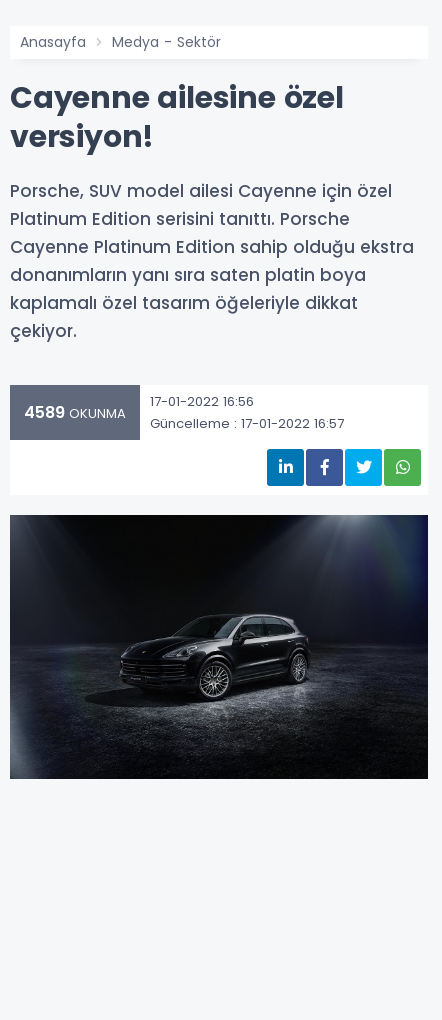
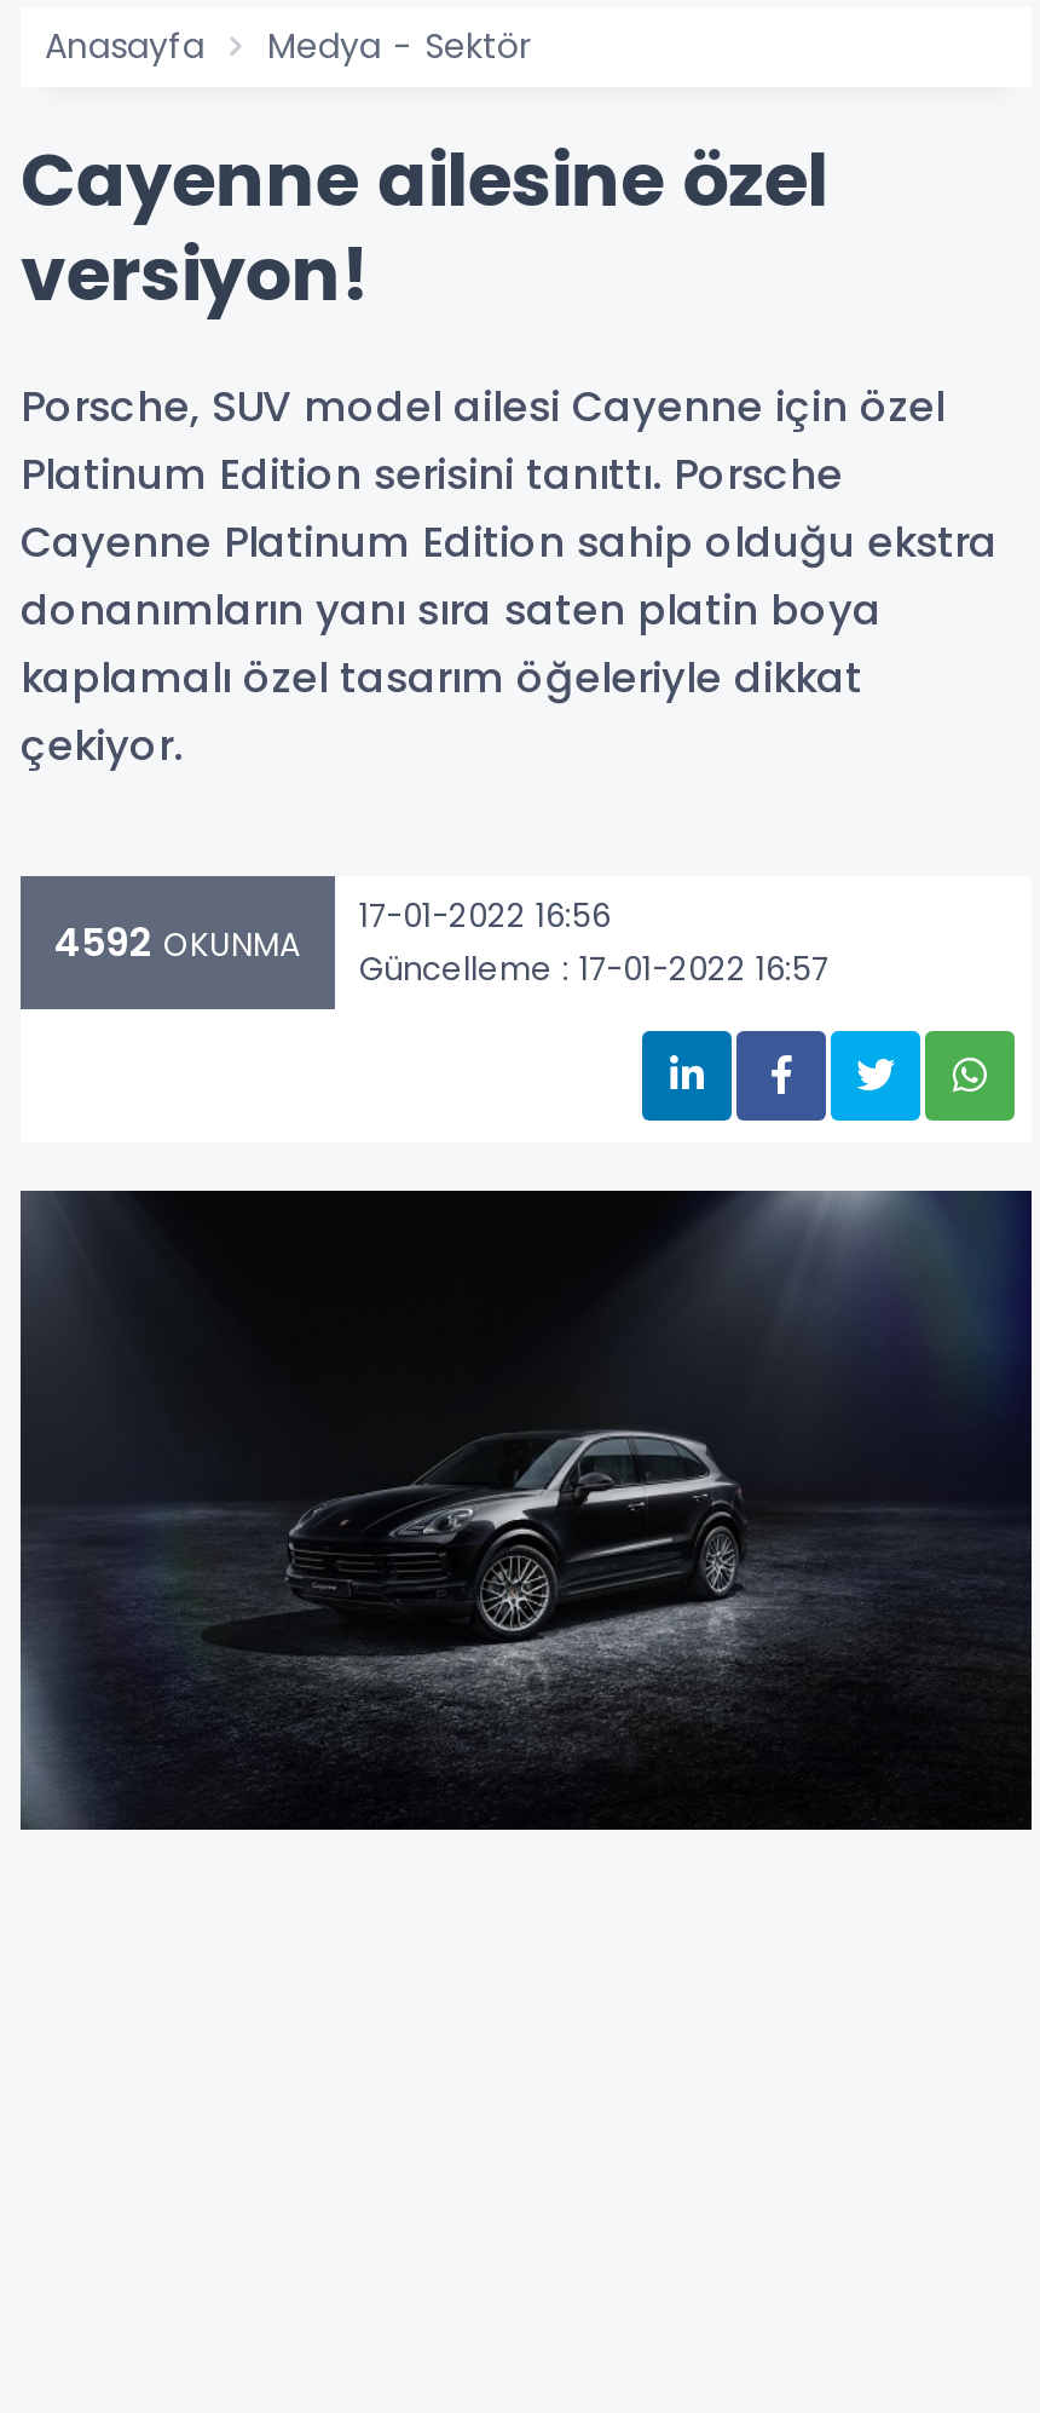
- 4589 OKUNMA 17-01-2022 16:56 Güncelleme : 17-01-2022 16:57
+ 4592 OKUNMA 17-01-2022 16:56 Güncelleme : 17-01-2022 16:57
